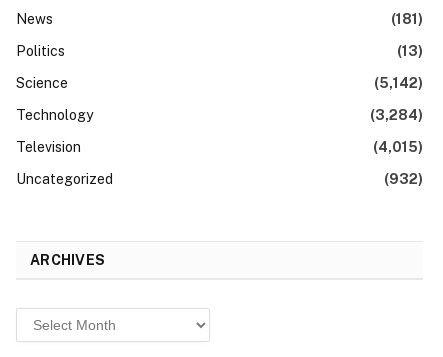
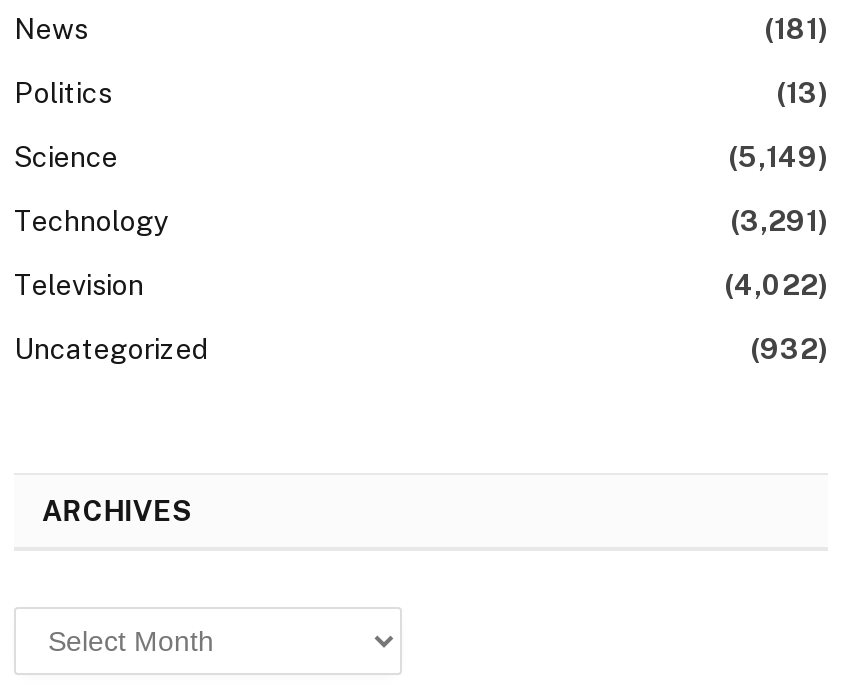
- (5,142)
+ (5,149)

- (3,284)
+ (3,291)

- (4,015)
+ (4,022)
